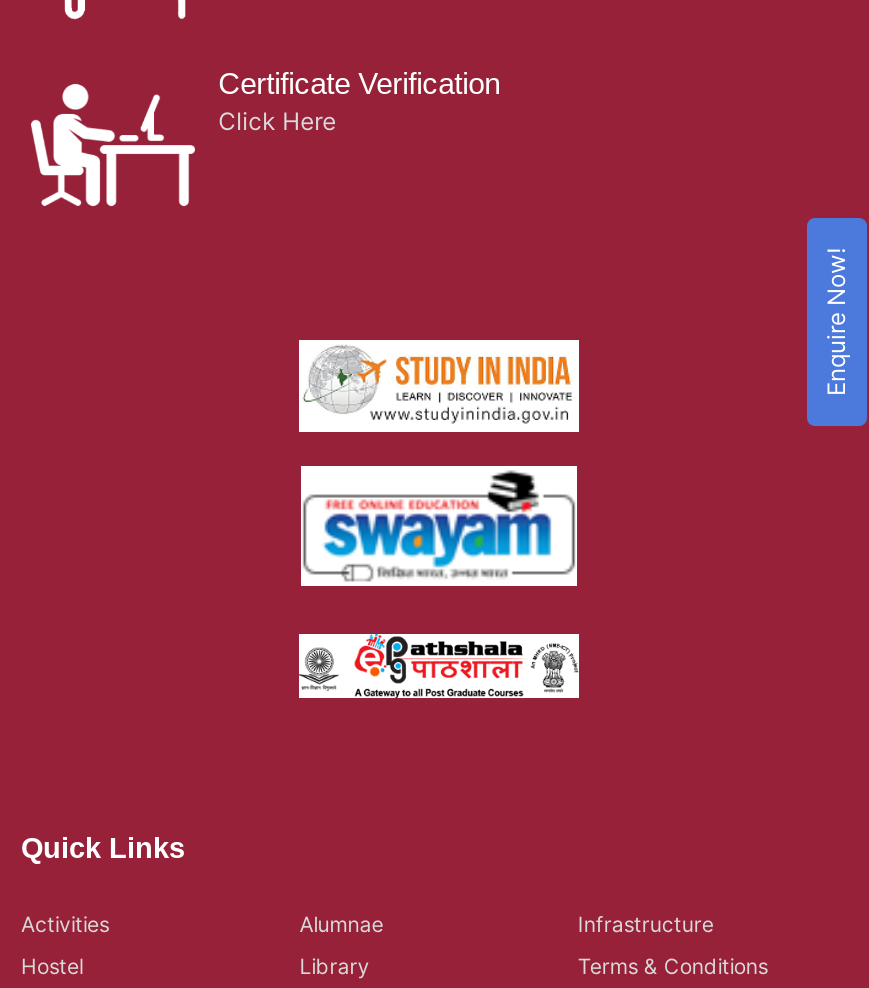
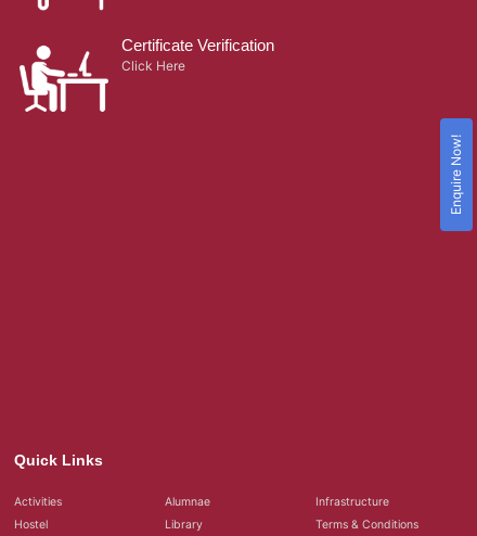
- [image]

- [image]

- [image]
